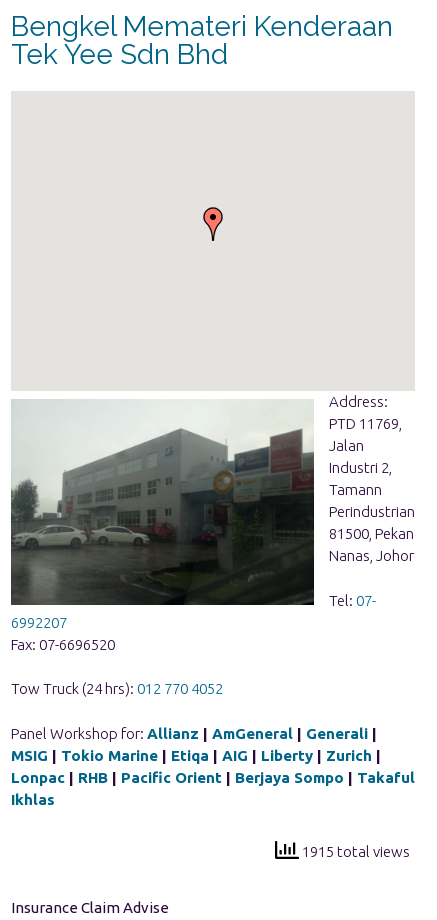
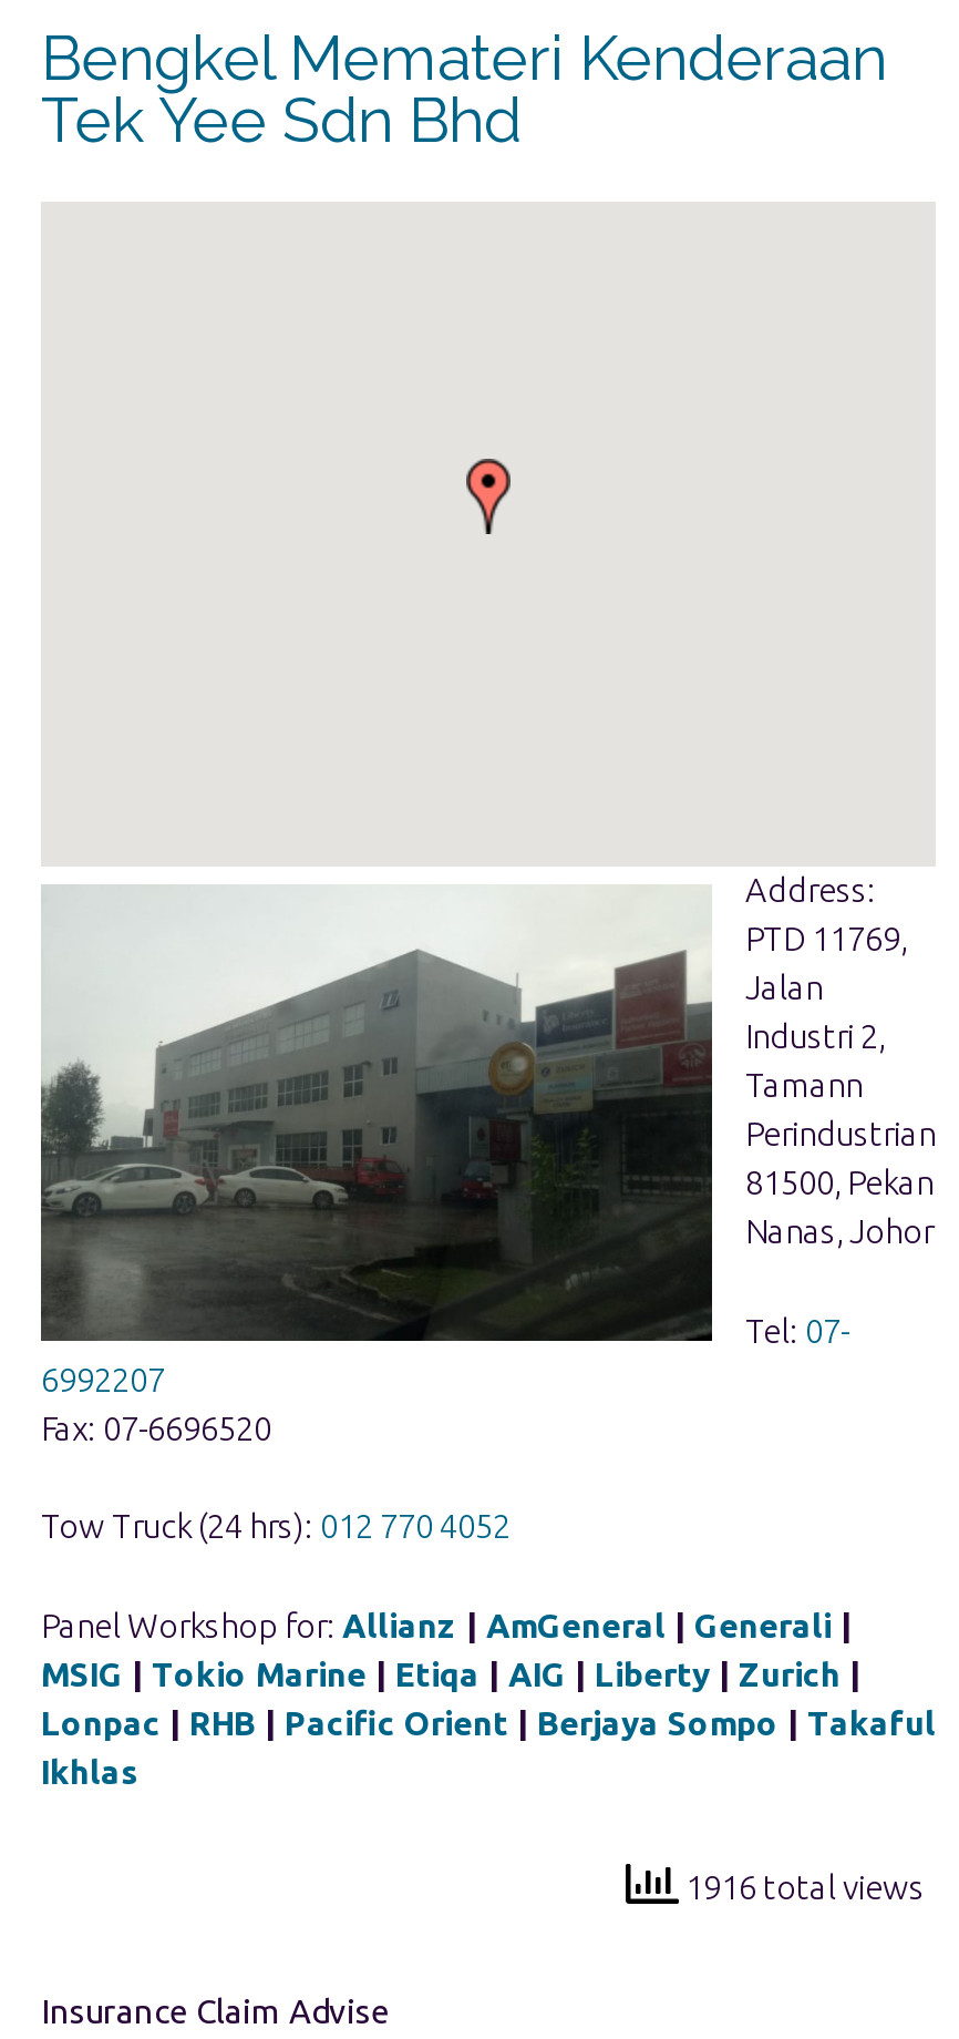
- 1915 total views
+ 1916 total views
